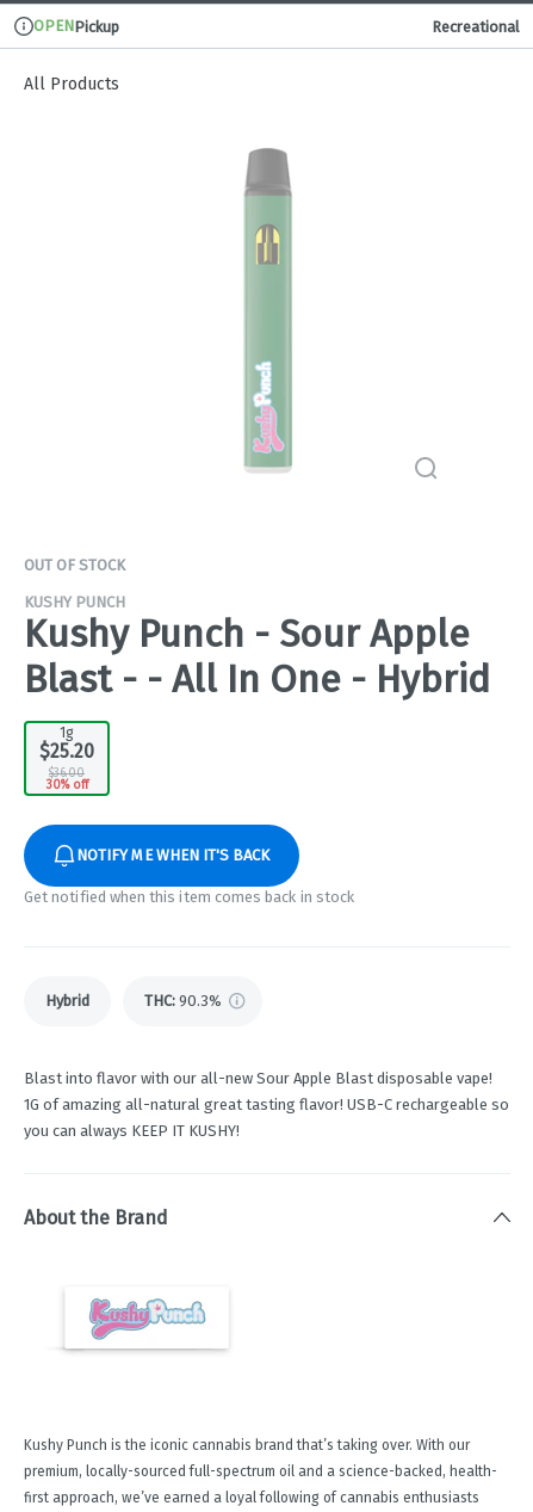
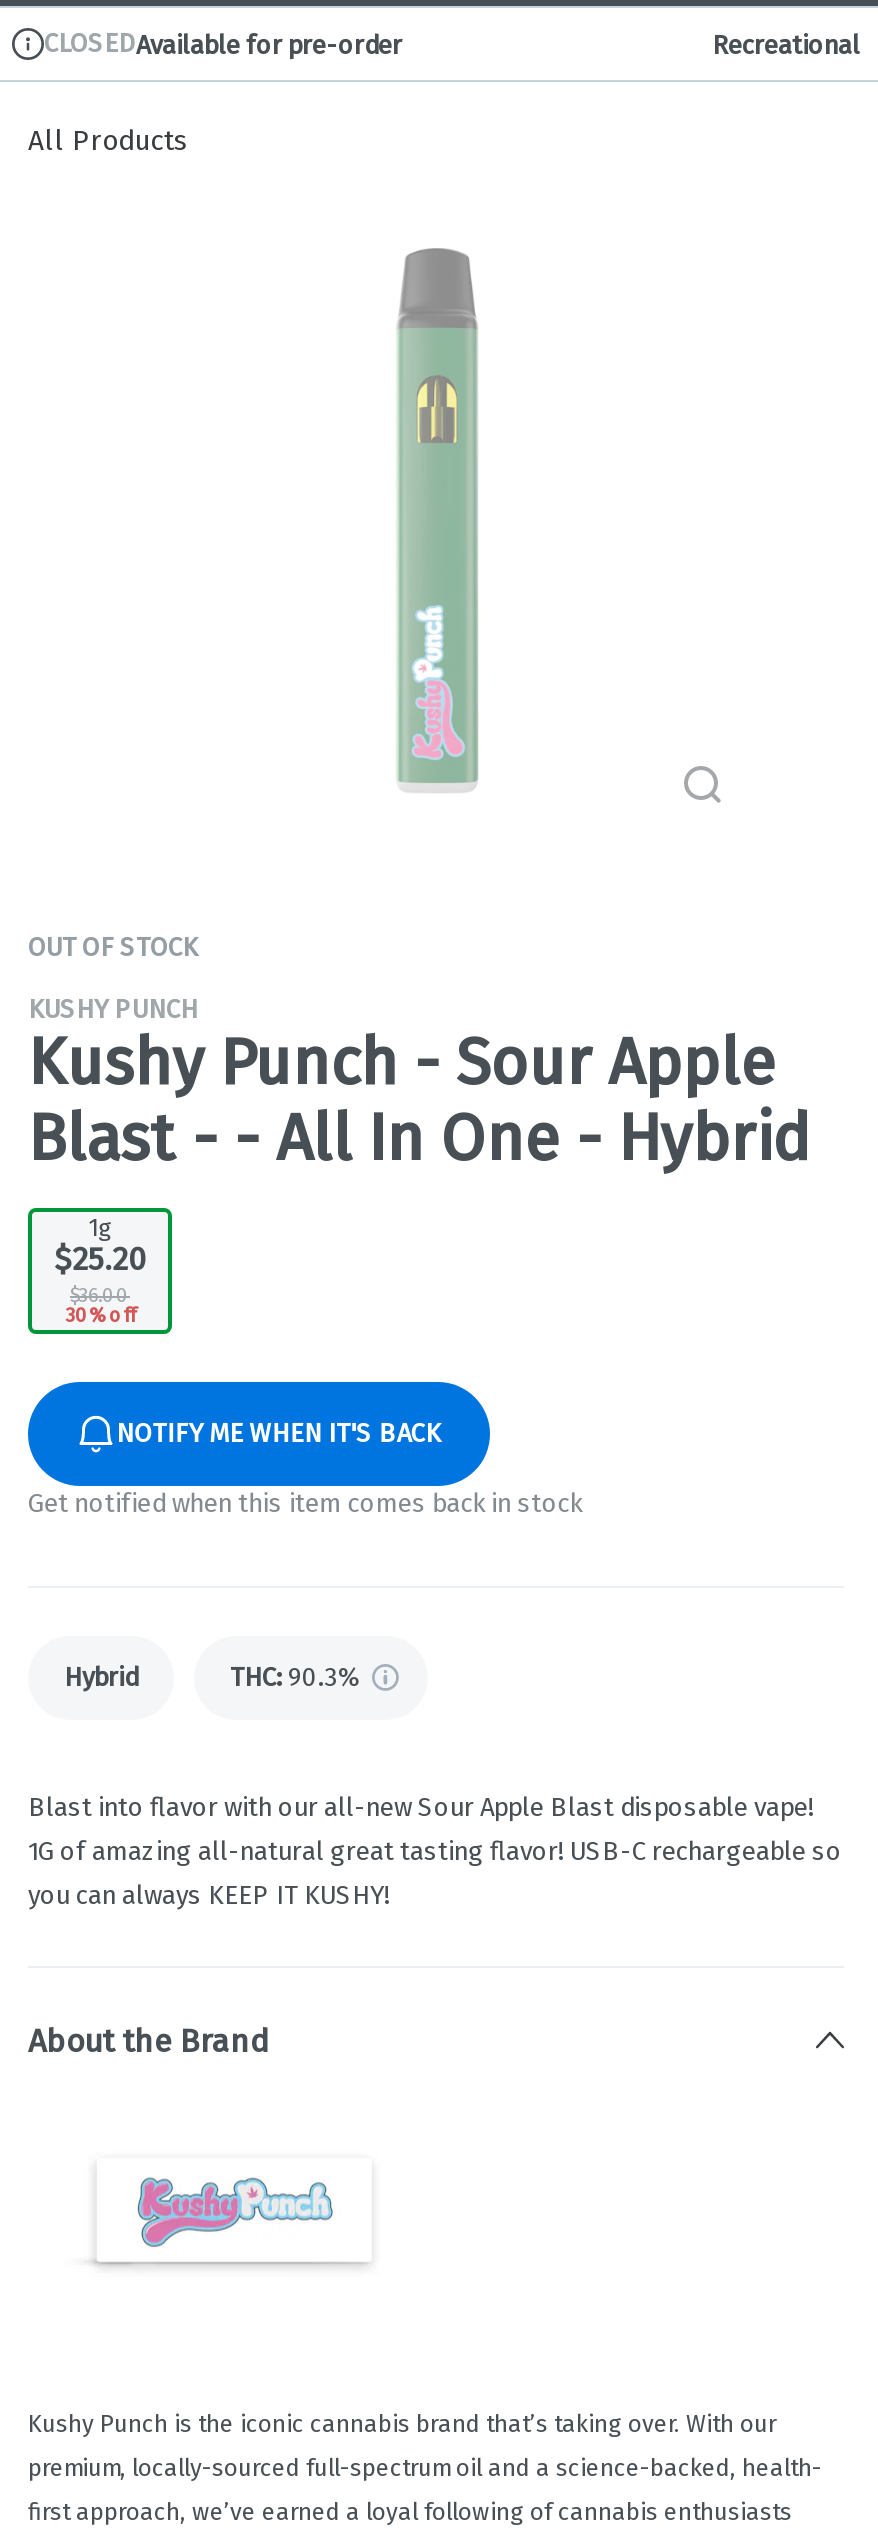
- OPENPickup
+ CLOSEDAvailable for pre-order
